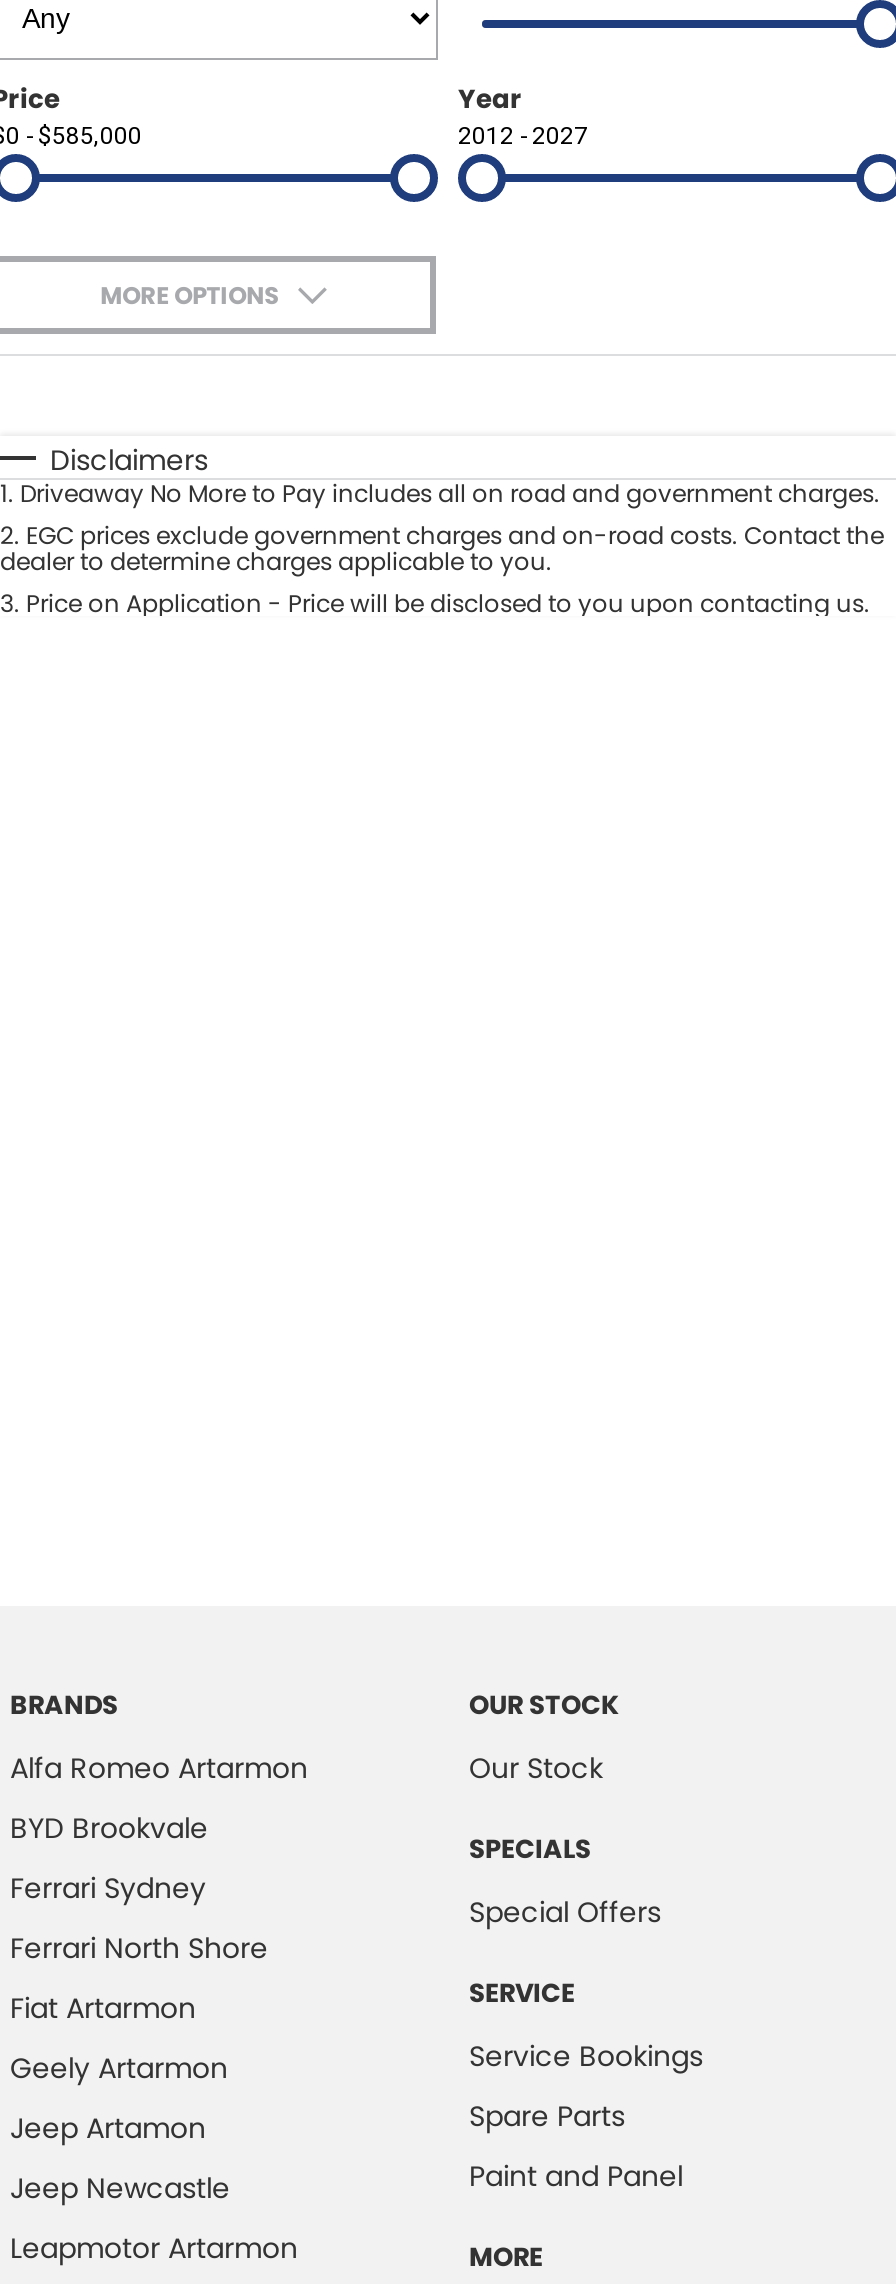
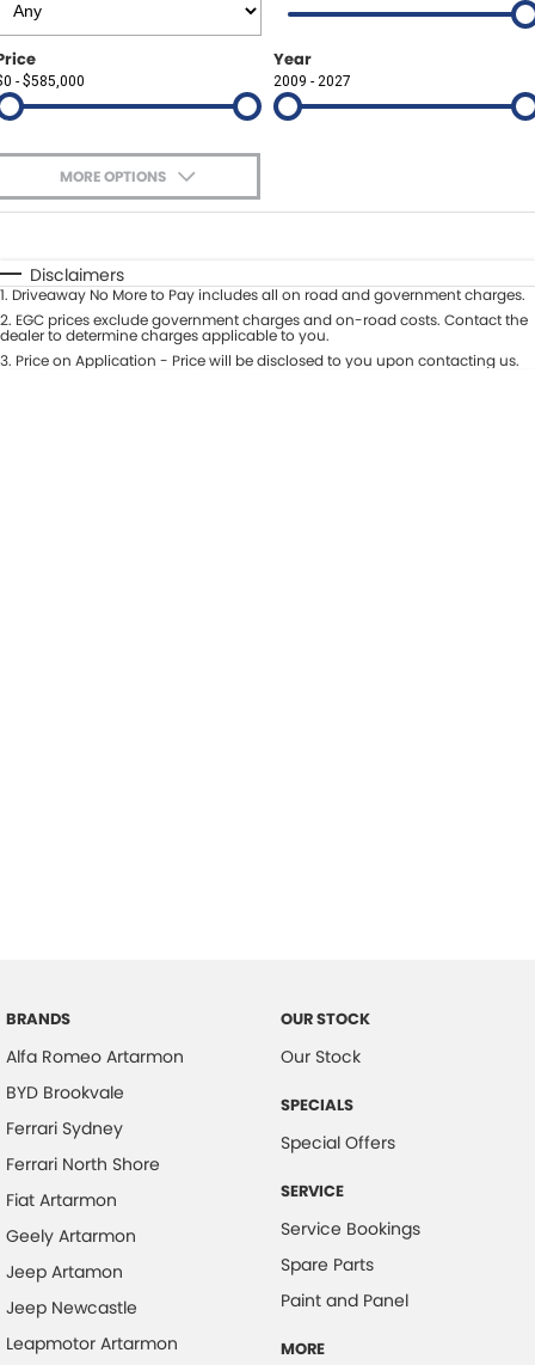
- 2012 - 2027
+ 2009 - 2027
